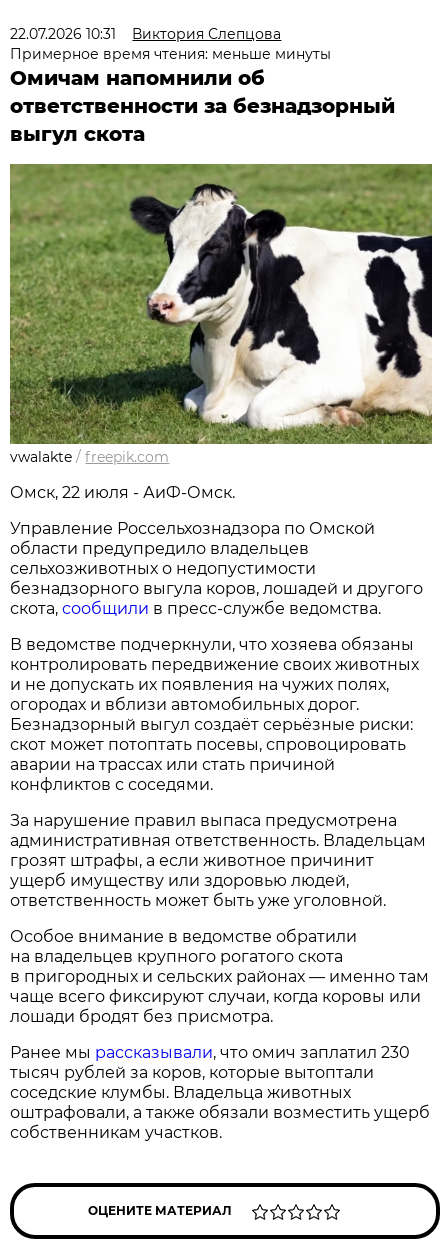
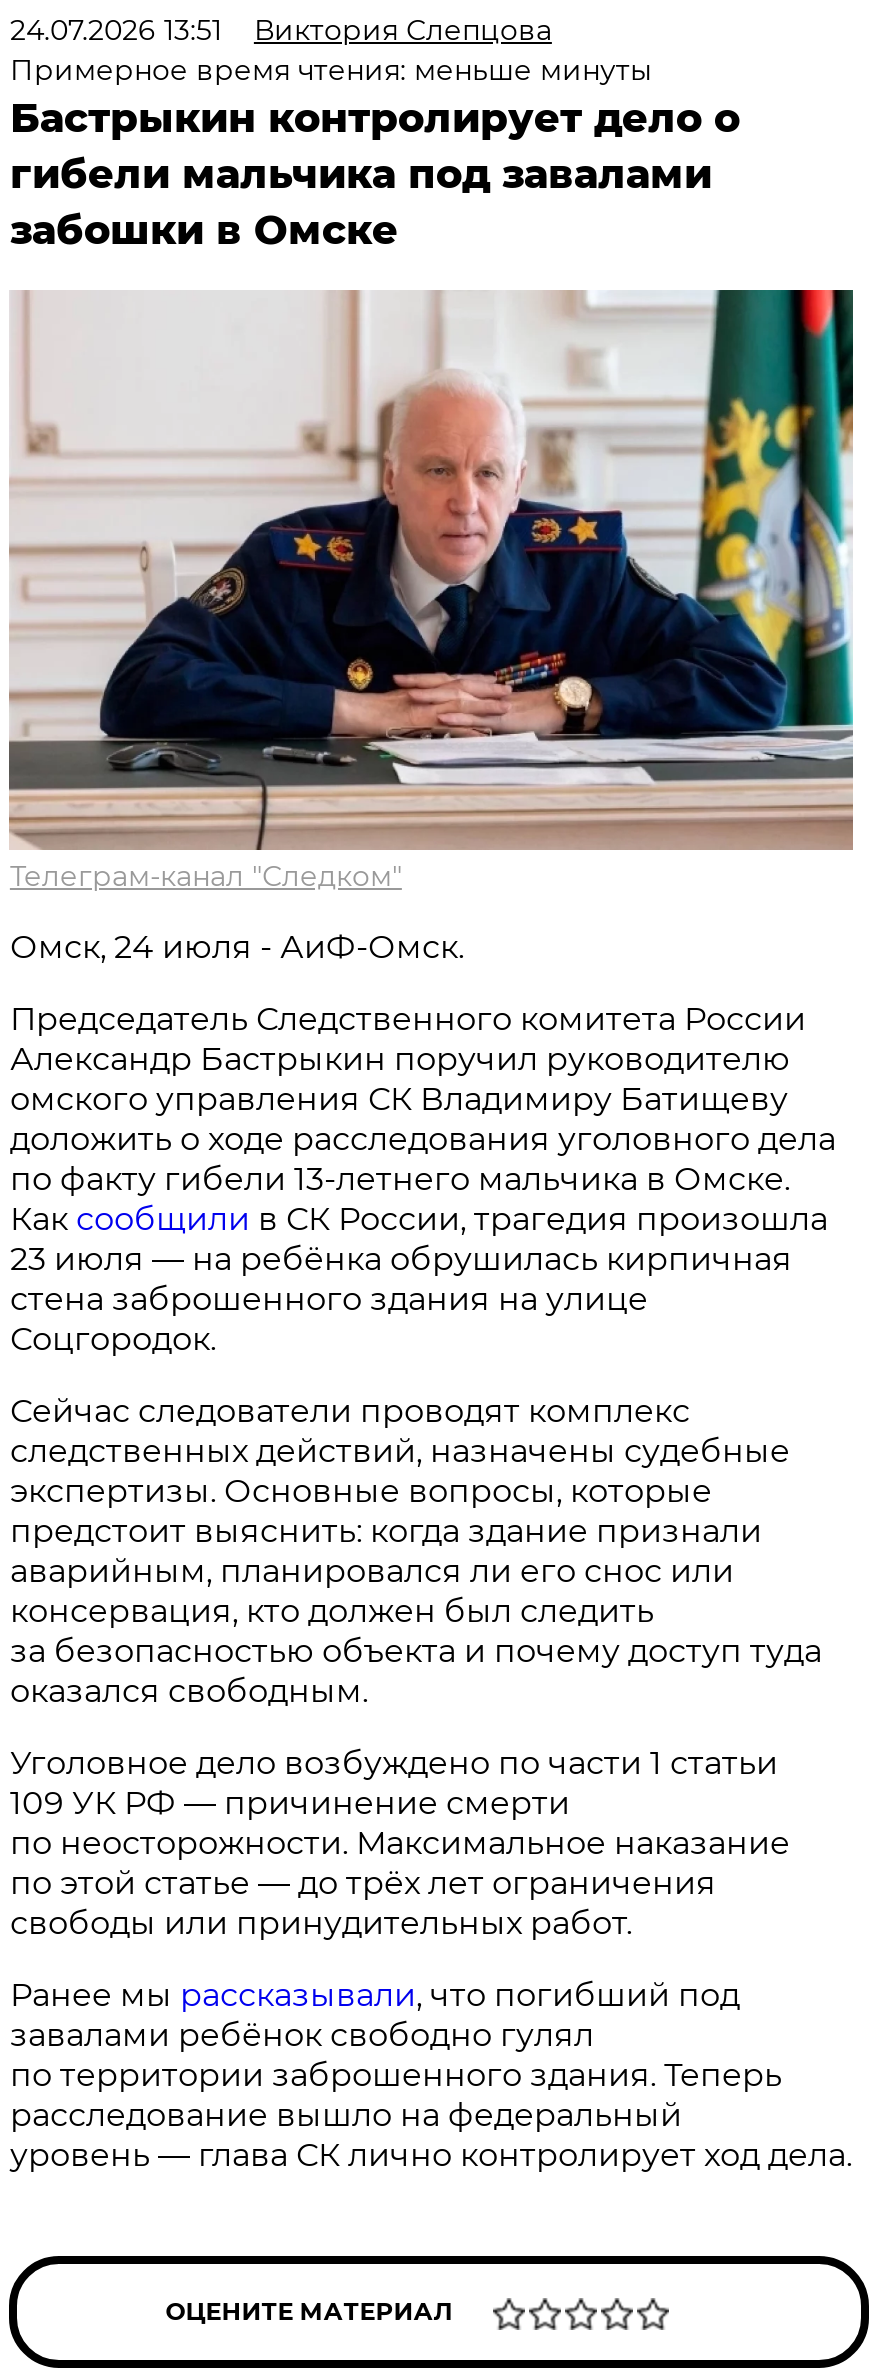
- 22.07.2026 10:31 Виктория Слепцова
+ 24.07.2026 13:51 Виктория Слепцова

- Омичам напомнили об
- ответственности за безнадзорный
- выгул скота
+ Бастрыкин контролирует дело о
+ гибели мальчика под завалами
+ забошки в Омске

- [image]
- vwalakte / freepik.com
- Омск, 22 июля - АиФ-Омск.
- Управление Россельхознадзора по Омской
- области предупредило владельцев
- сельхозживотных о недопустимости
- безнадзорного выгула коров, лошадей и другого
- скота, сообщили в пресс-службе ведомства.
- В ведомстве подчеркнули, что хозяева обязаны
- контролировать передвижение своих животных
- и не допускать их появления на чужих полях,
- огородах и вблизи автомобильных дорог.
- Безнадзорный выгул создаёт серьёзные риски:
- скот может потоптать посевы, спровоцировать
- аварии на трассах или стать причиной
- конфликтов с соседями.
- За нарушение правил выпаса предусмотрена
- административная ответственность. Владельцам
- грозят штрафы, а если животное причинит
- ущерб имуществу или здоровью людей,
- ответственность может быть уже уголовной.
- Особое внимание в ведомстве обратили
- на владельцев крупного рогатого скота
- в пригородных и сельских районах — именно там
- чаще всего фиксируют случаи, когда коровы или
- лошади бродят без присмотра.
- Ранее мы рассказывали, что омич заплатил 230
- тысяч рублей за коров, которые вытоптали
- соседские клумбы. Владельца животных
- оштрафовали, а также обязали возместить ущерб
- собственникам участков.
+ [image]
+ Телеграм-канал "Следком"
+ Омск, 24 июля - АиФ-Омск.
+ Председатель Следственного комитета России
+ Александр Бастрыкин поручил руководителю
+ омского управления СК Владимиру Батищеву
+ доложить о ходе расследования уголовного дела
+ по факту гибели 13-летнего мальчика в Омске.
+ Как сообщили в СК России, трагедия произошла
+ 23 июля — на ребёнка обрушилась кирпичная
+ стена заброшенного здания на улице
+ Соцгородок.
+ Сейчас следователи проводят комплекс
+ следственных действий, назначены судебные
+ экспертизы. Основные вопросы, которые
+ предстоит выяснить: когда здание признали
+ аварийным, планировался ли его снос или
+ консервация, кто должен был следить
+ за безопасностью объекта и почему доступ туда
+ оказался свободным.
+ Уголовное дело возбуждено по части 1 статьи
+ 109 УК РФ — причинение смерти
+ по неосторожности. Максимальное наказание
+ по этой статье — до трёх лет ограничения
+ свободы или принудительных работ.
+ Ранее мы рассказывали, что погибший под
+ завалами ребёнок свободно гулял
+ по территории заброшенного здания. Теперь
+ расследование вышло на федеральный
+ уровень — глава СК лично контролирует ход дела.
